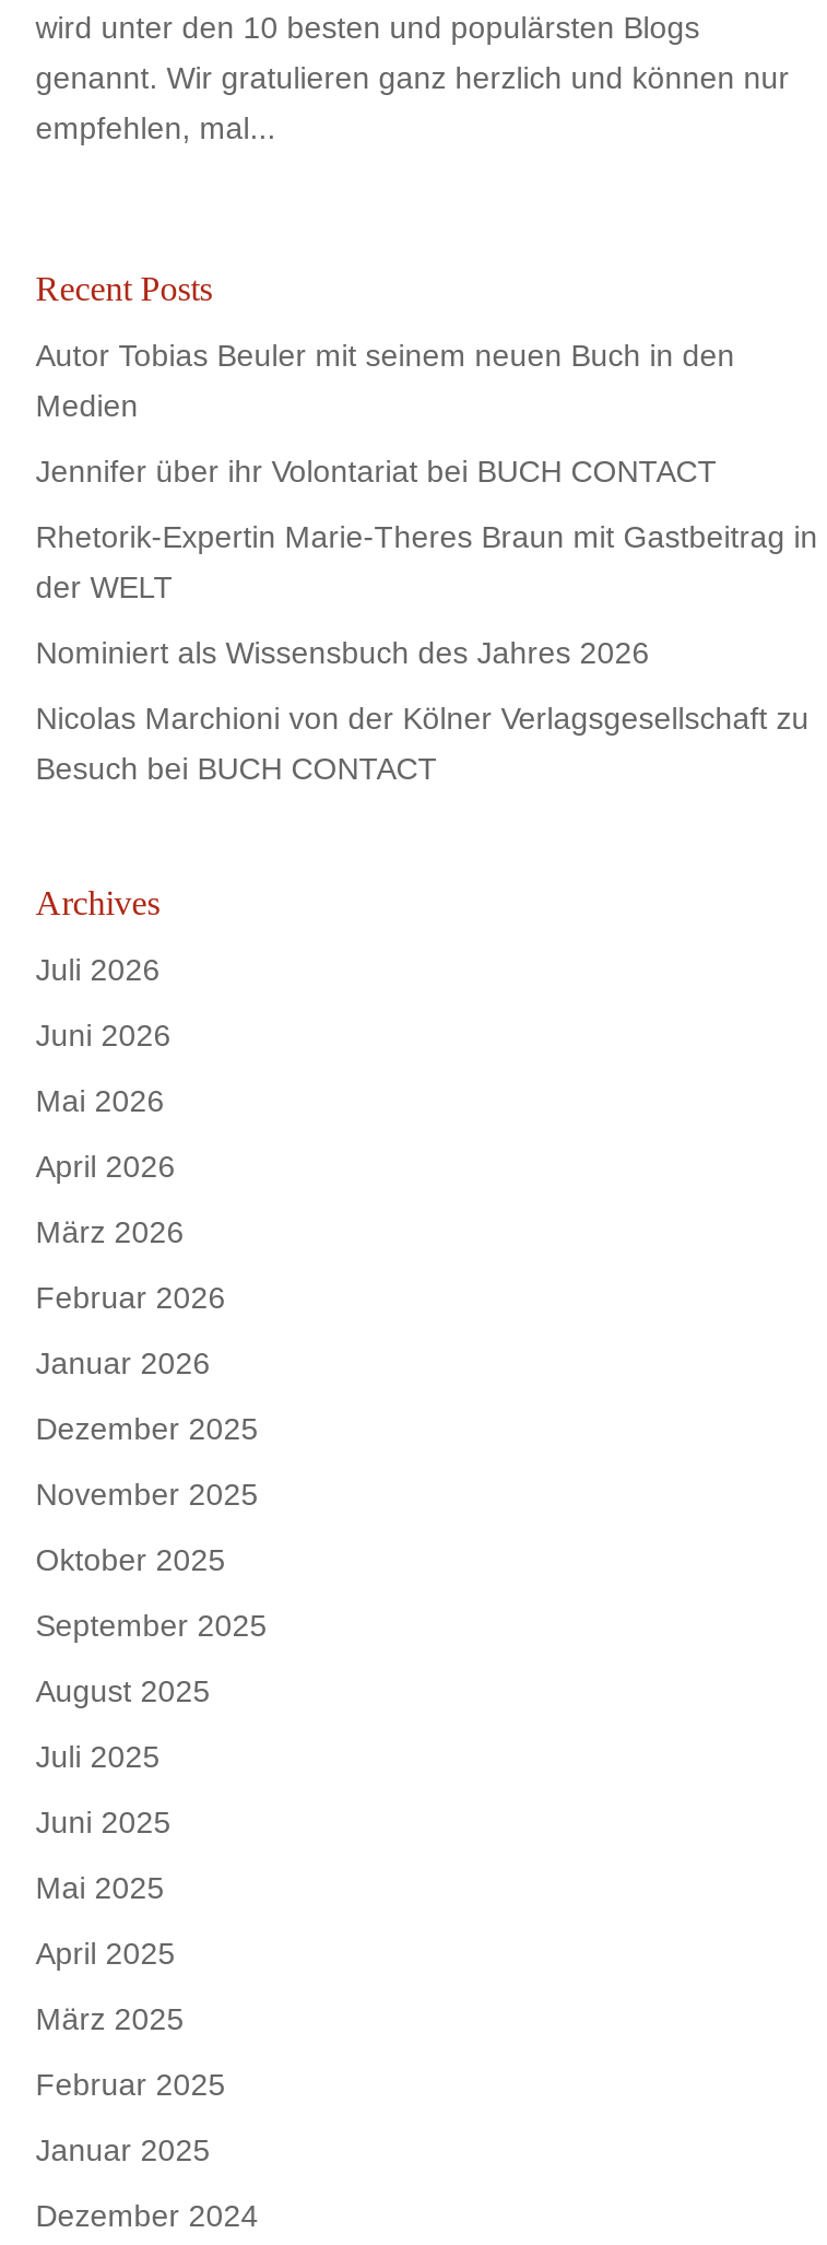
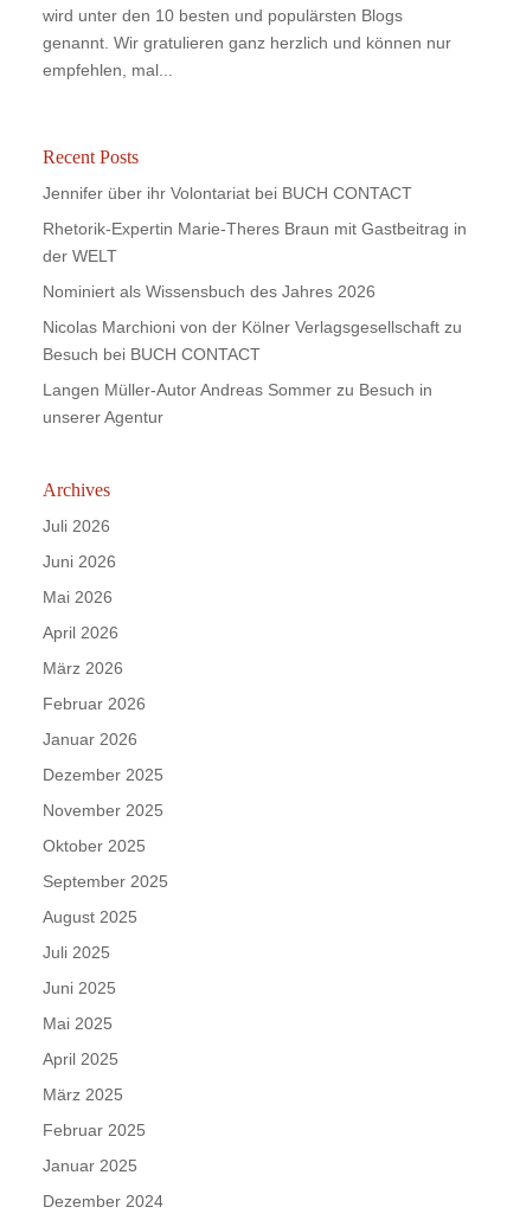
- Autor Tobias Beuler mit seinem neuen Buch in den
- Medien

moved up: Jennifer über ihr Volontariat bei BUCH CONTACT | Rhetorik-Expertin Marie-Theres Braun mit Gastbeitrag in | der WELT | Nominiert als Wissensbuch des Jahres 2026 | Nicolas Marchioni von der Kölner Verlagsgesellschaft zu | Besuch bei BUCH CONTACT

+ Langen Müller-Autor Andreas Sommer zu Besuch in
+ unserer Agentur
